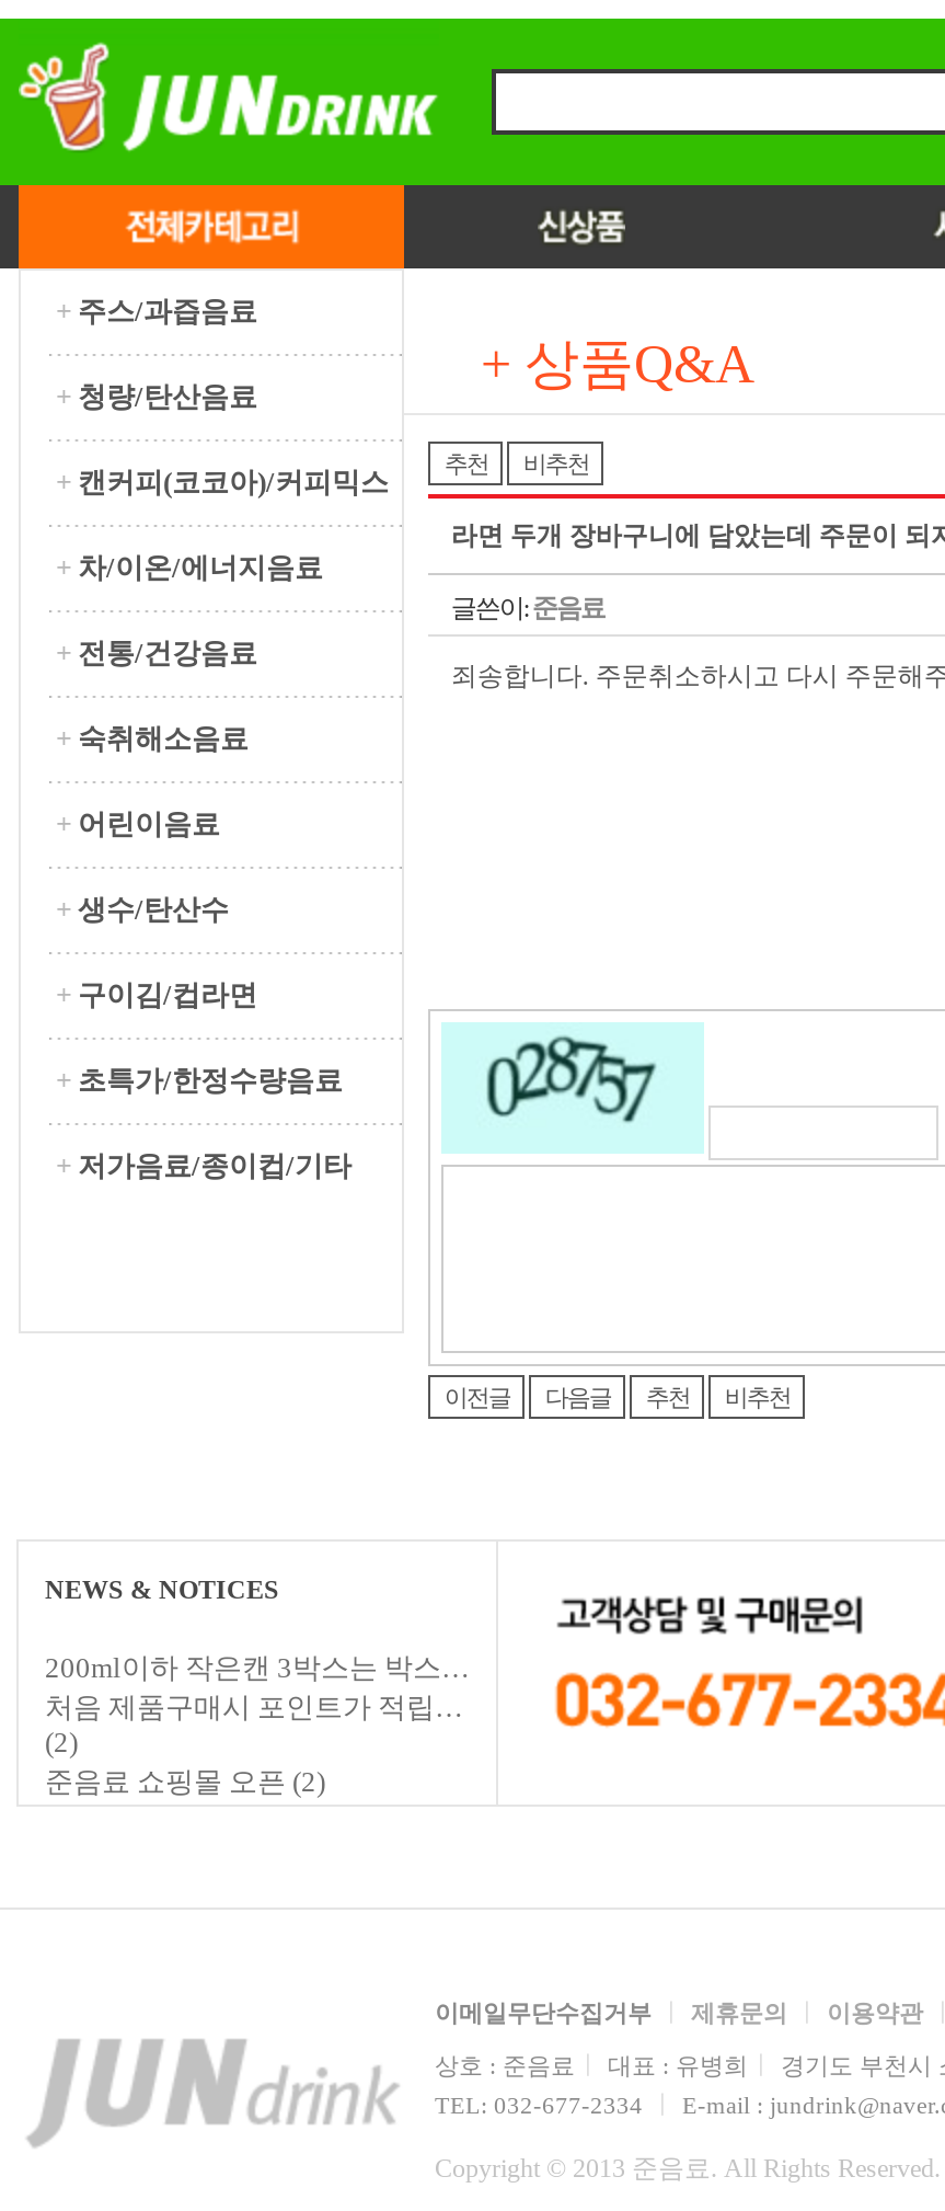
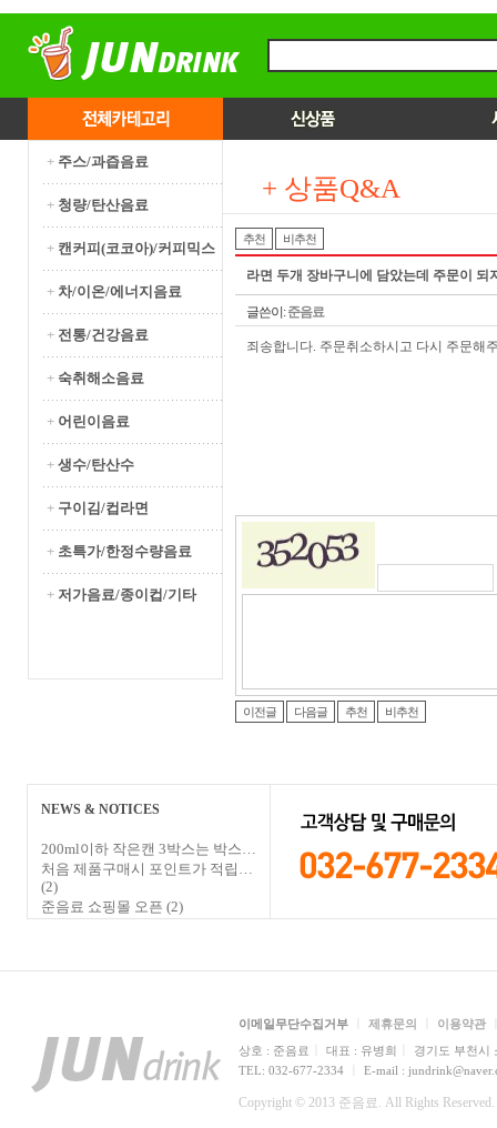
- [image]
+ [image]
